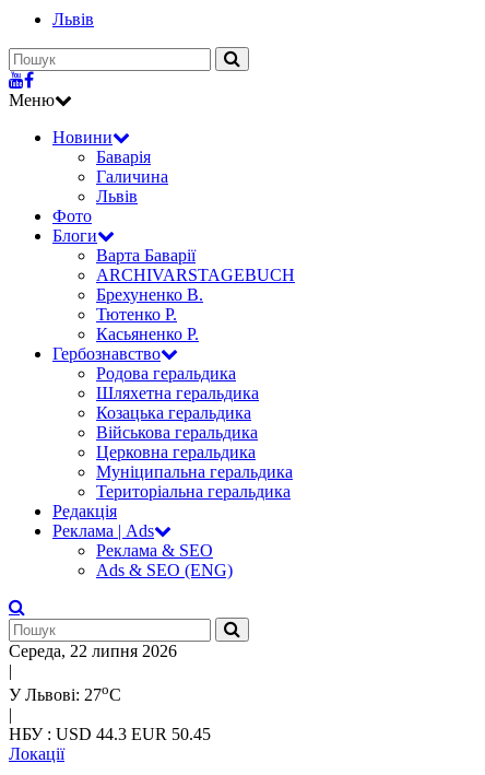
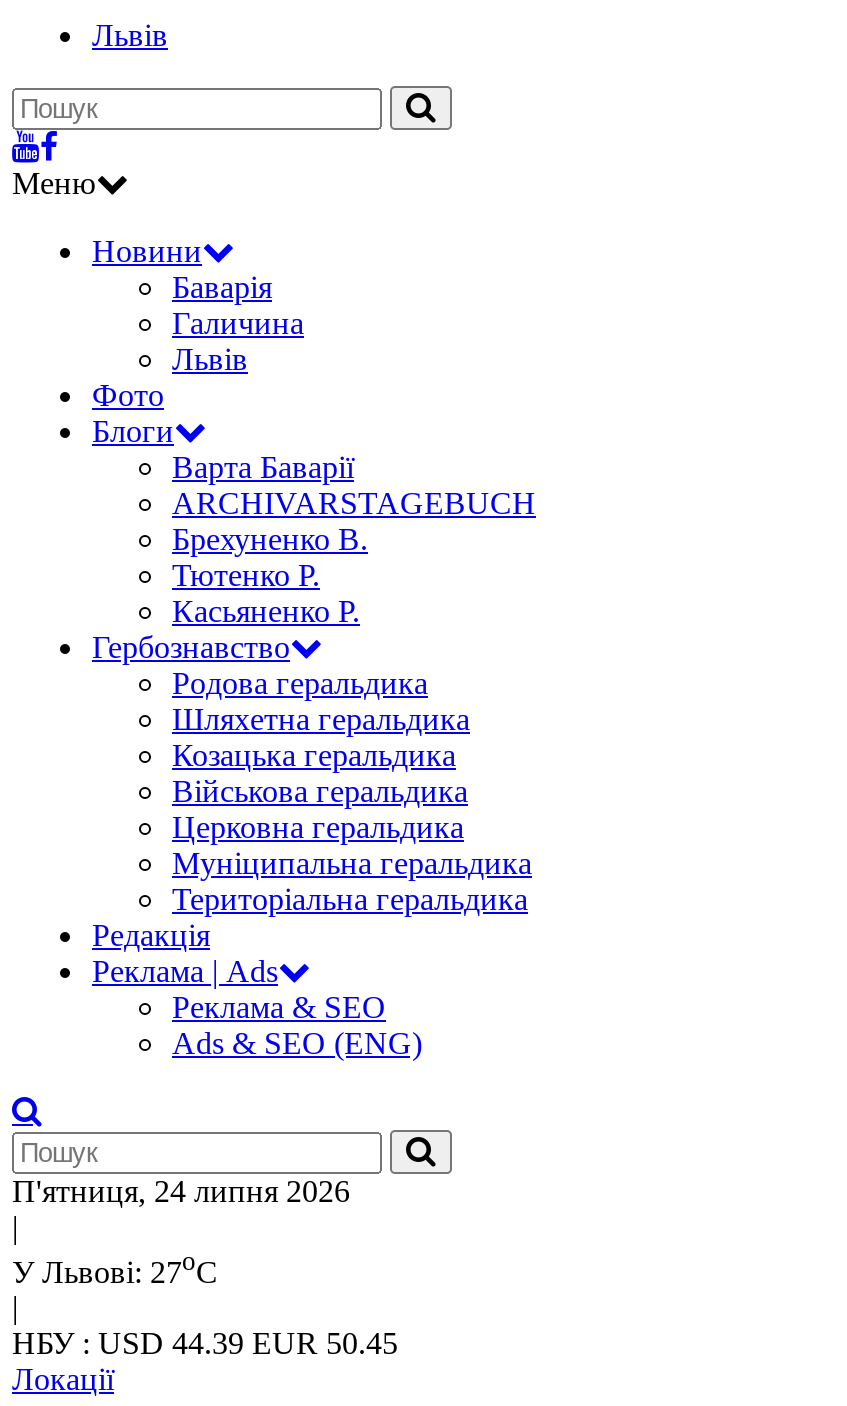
- Середа, 22 липня 2026
+ П'ятниця, 24 липня 2026

- НБУ : USD 44.3 EUR 50.45
+ НБУ : USD 44.39 EUR 50.45
